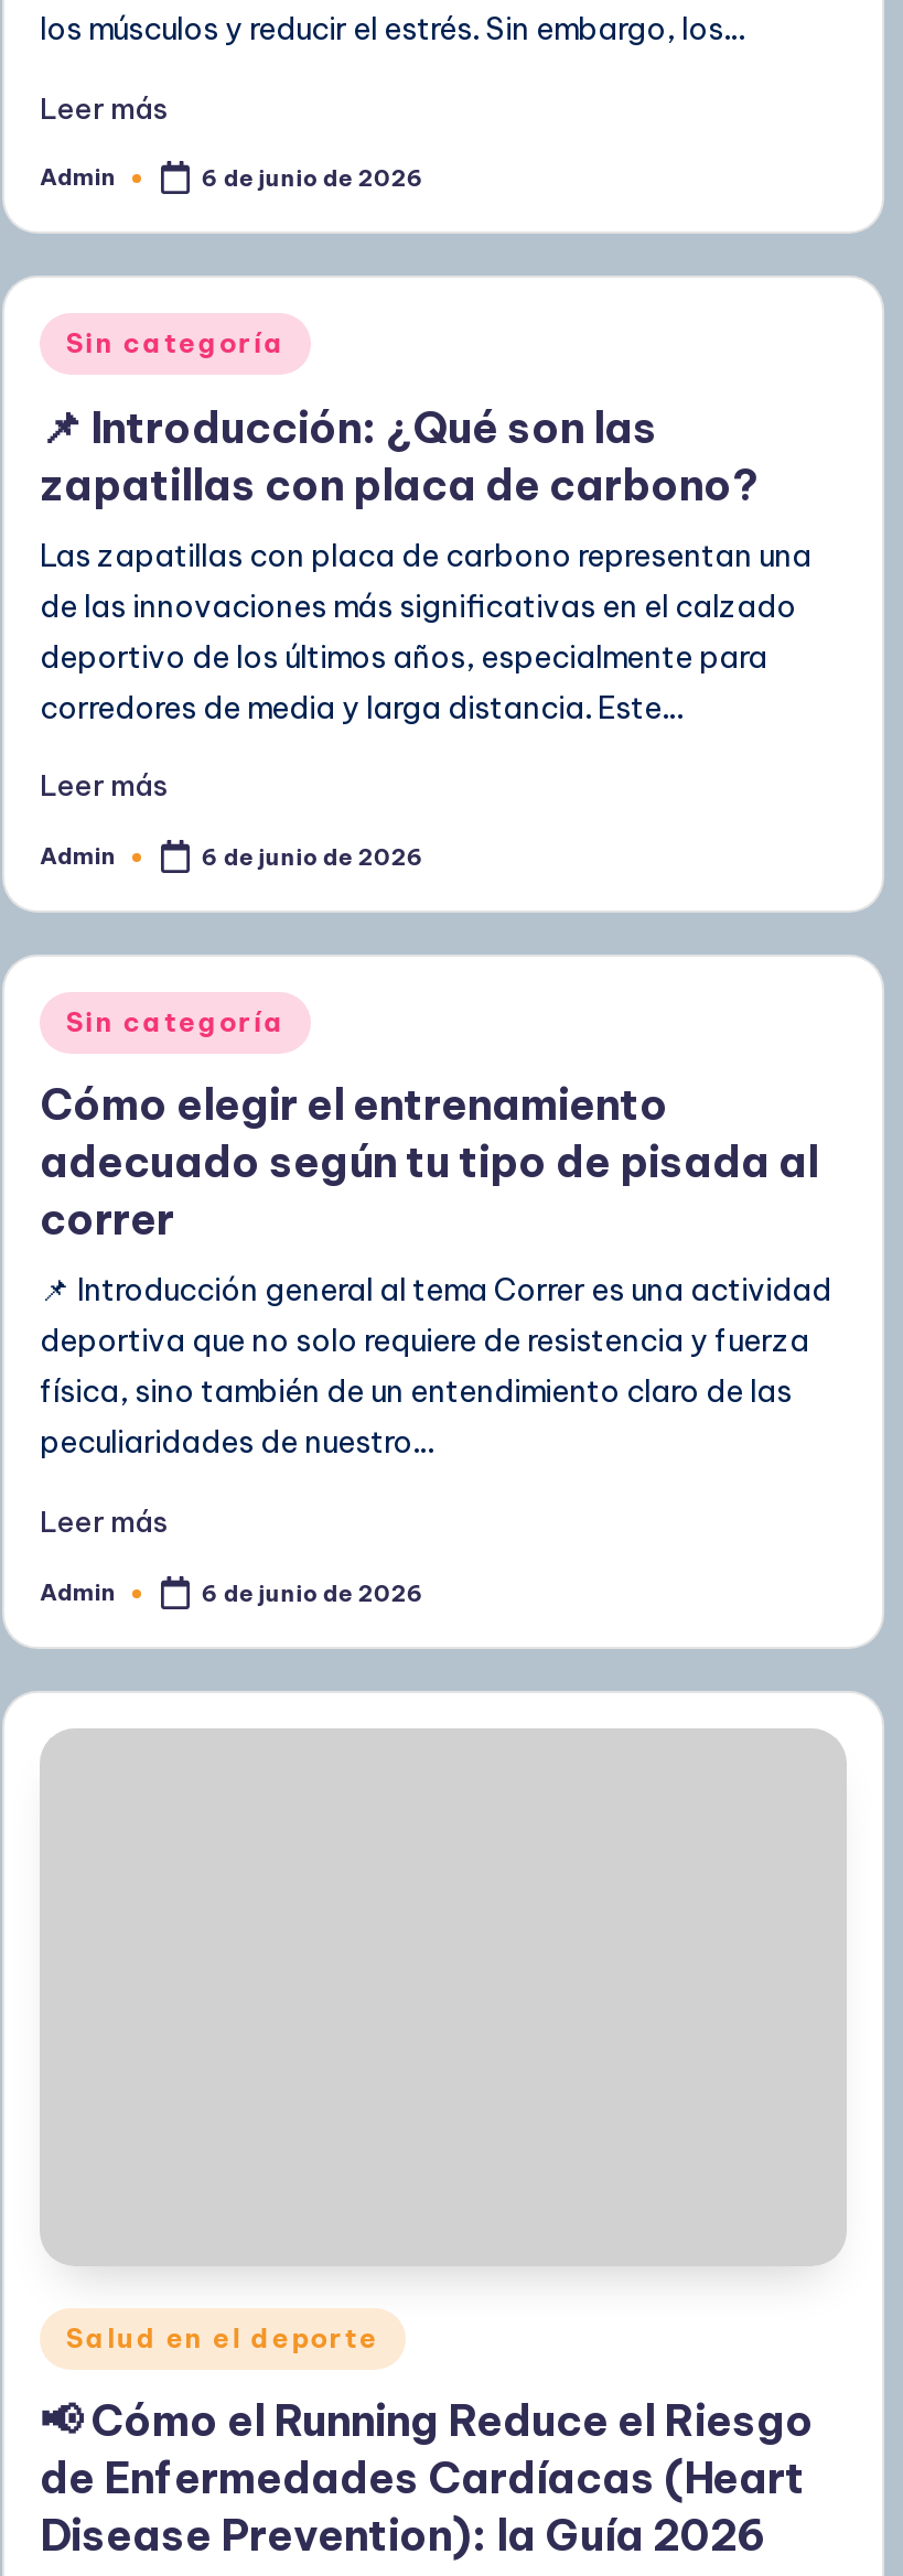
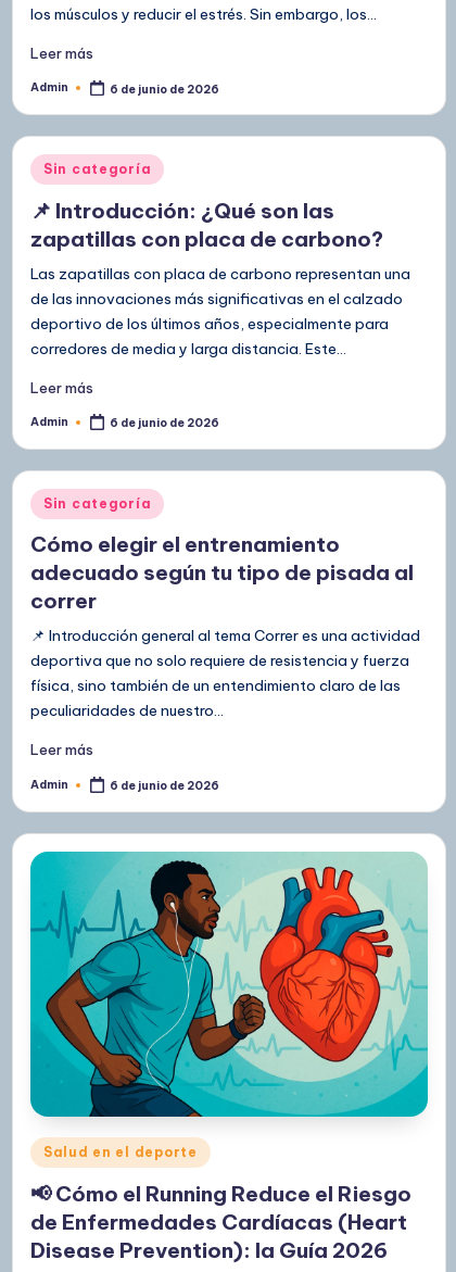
+ [image]
